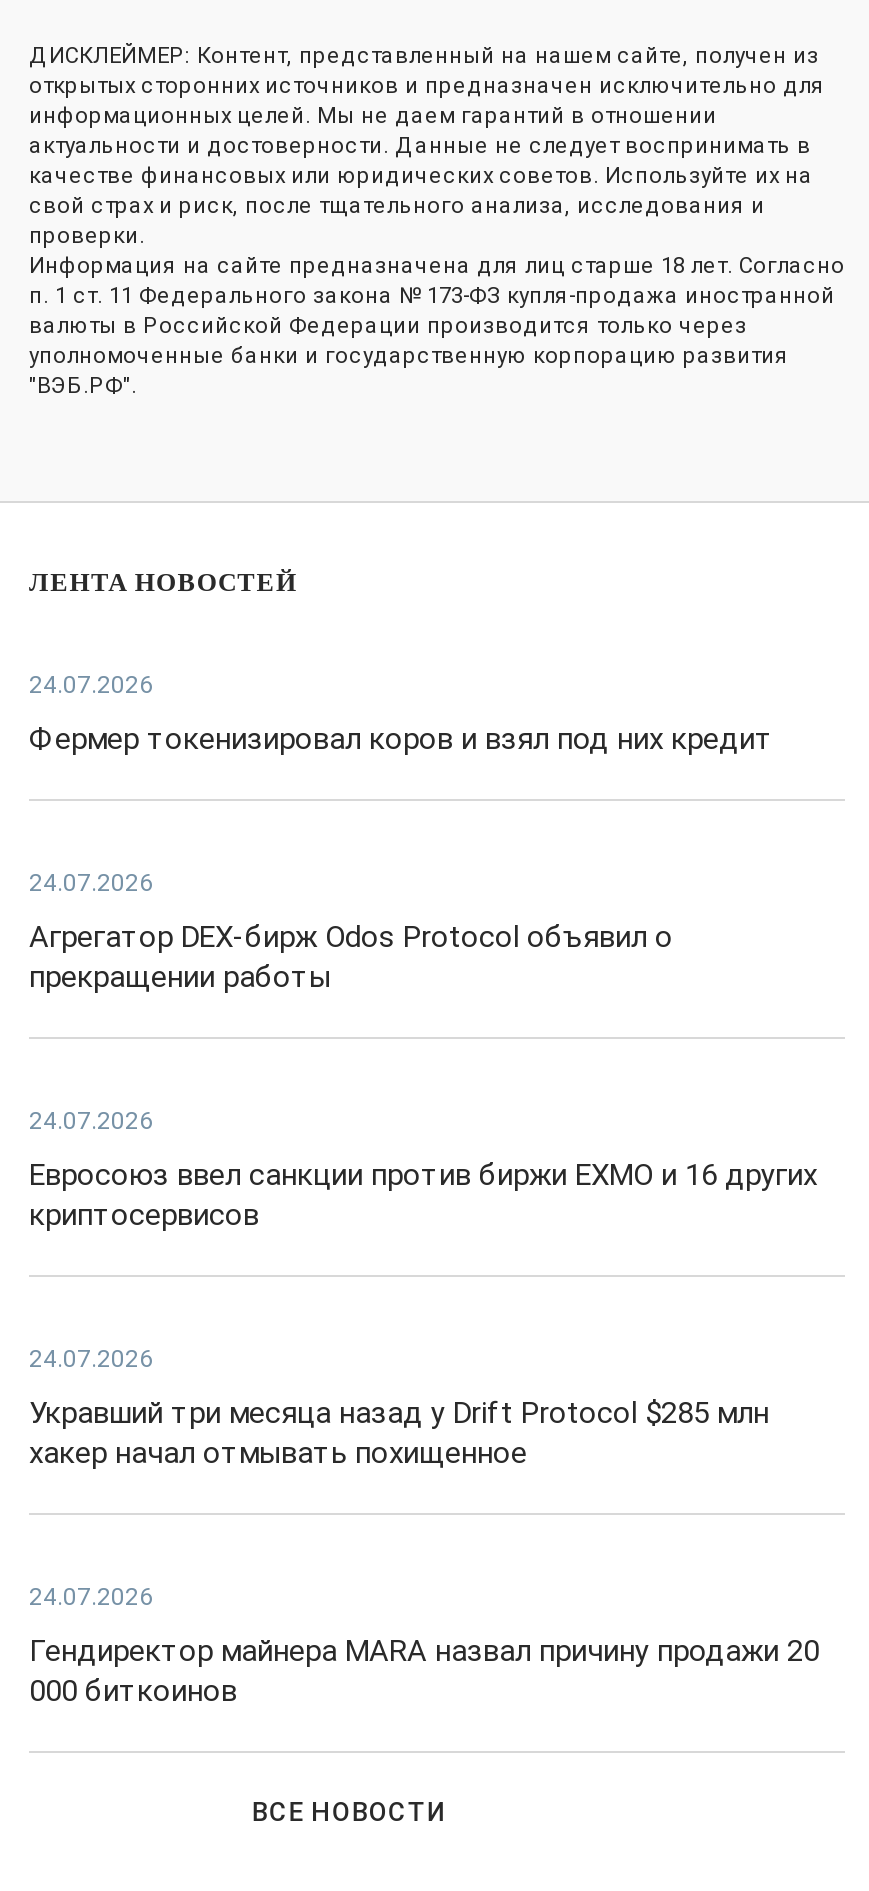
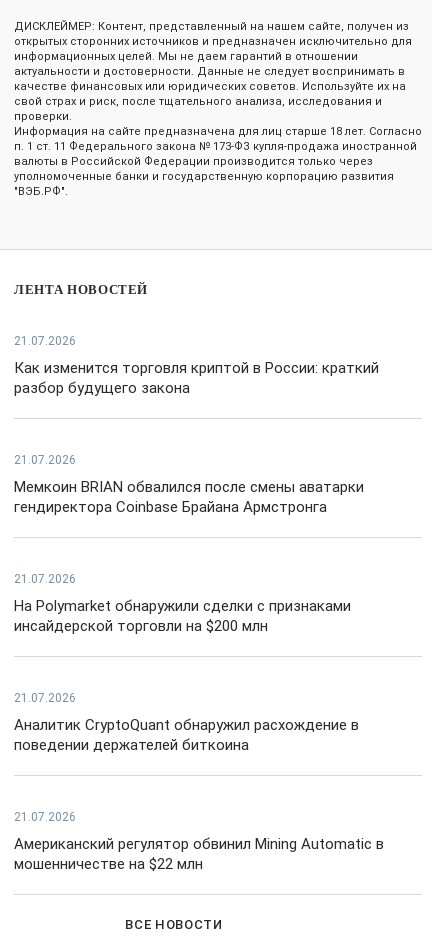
- 24.07.2026
+ 21.07.2026

- Фермер токенизировал коров и взял под них кредит
+ Как изменится торговля криптой в России: краткий
+ разбор будущего закона

- 24.07.2026
+ 21.07.2026

- Агрегатор DEX‑бирж Odos Protocol объявил о
- прекращении работы
+ Мемкоин BRIAN обвалился после смены аватарки
+ гендиректора Coinbase Брайана Армстронга

- 24.07.2026
+ 21.07.2026

- Евросоюз ввел санкции против биржи EXMO и 16 других
- криптосервисов
+ На Polymarket обнаружили сделки с признаками
+ инсайдерской торговли на $200 млн

- 24.07.2026
+ 21.07.2026

- Укравший три месяца назад у Drift Protocol $285 млн
- хакер начал отмывать похищенное
+ Аналитик CryptoQuant обнаружил расхождение в
+ поведении держателей биткоина

- 24.07.2026
+ 21.07.2026

- Гендиректор майнера MARA назвал причину продажи 20
- 000 биткоинов
+ Американский регулятор обвинил Mining Automatic в
+ мошенничестве на $22 млн
